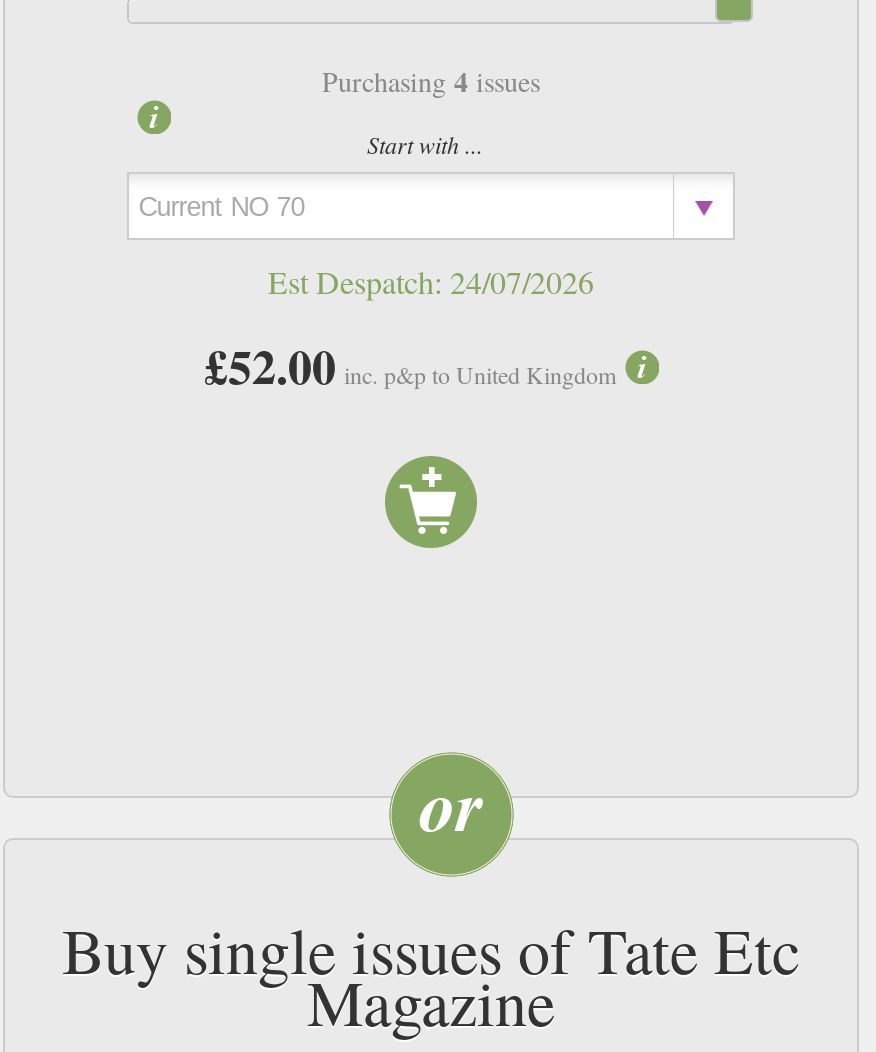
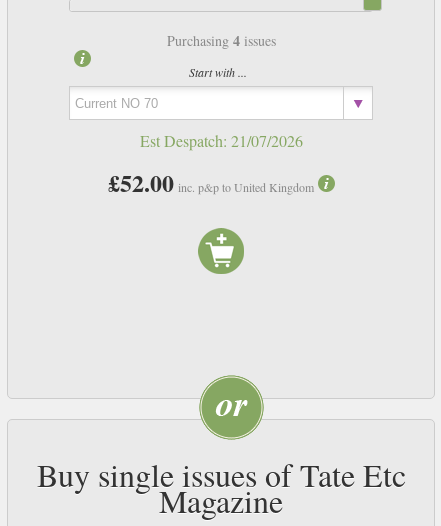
- Est Despatch: 24/07/2026
+ Est Despatch: 21/07/2026
